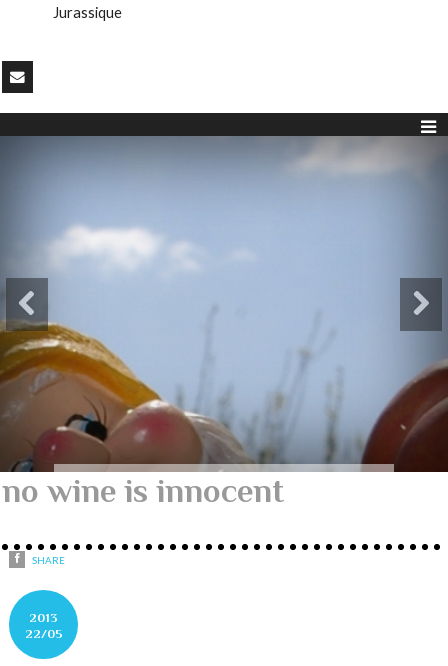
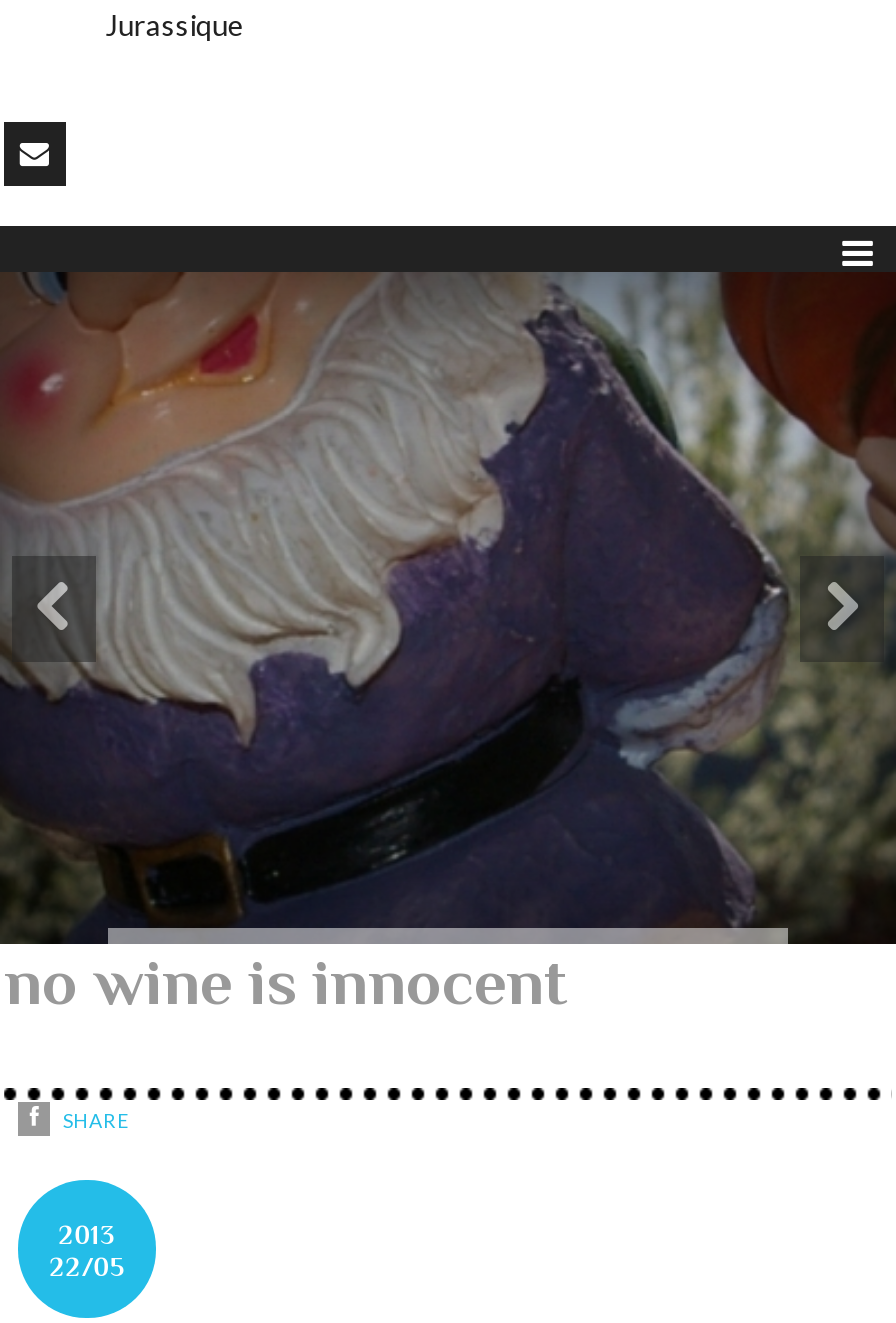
- [image]
+ [image]
